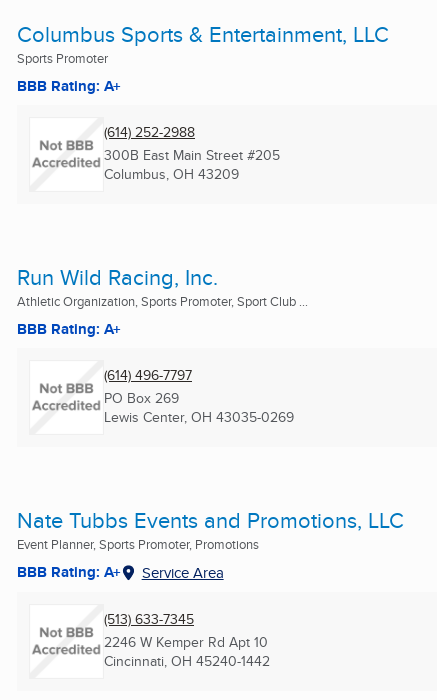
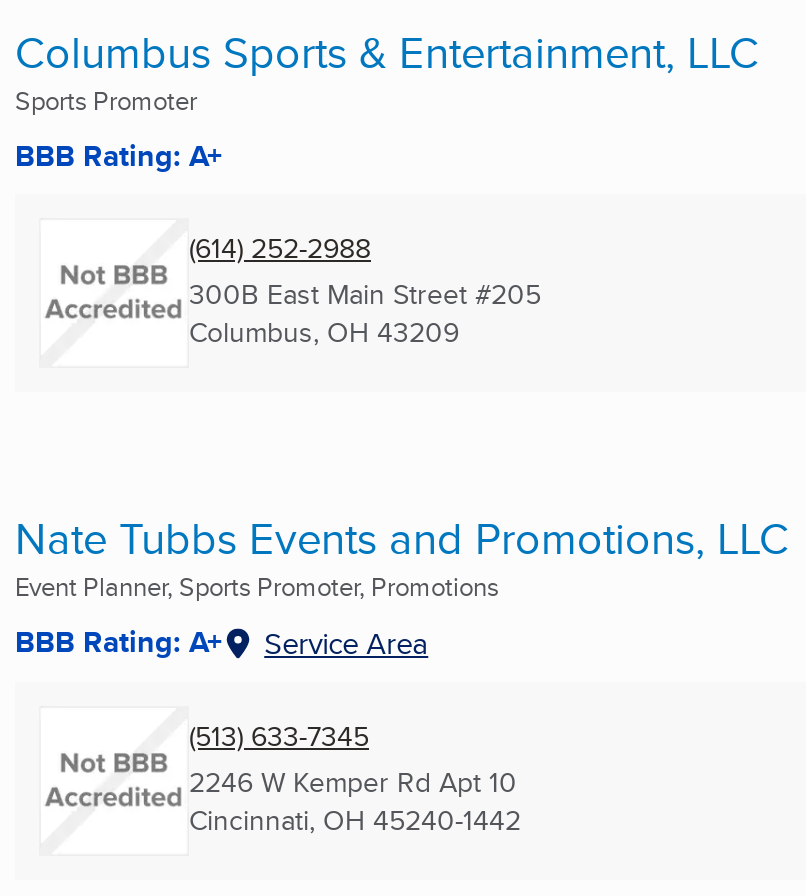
- Run Wild Racing, Inc.
- Athletic Organization, Sports Promoter, Sport Club ...
- BBB Rating: A+
- (614) 496-7797
- PO Box 269
- Lewis Center, OH 43035-0269
